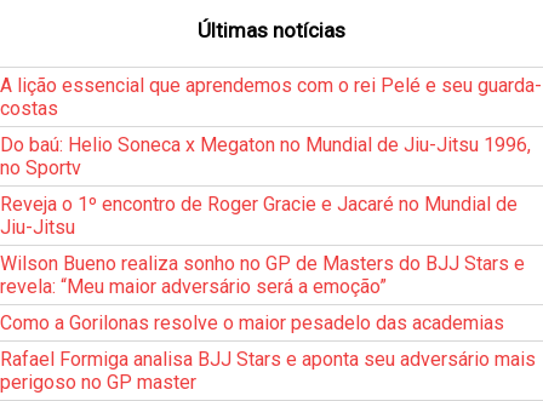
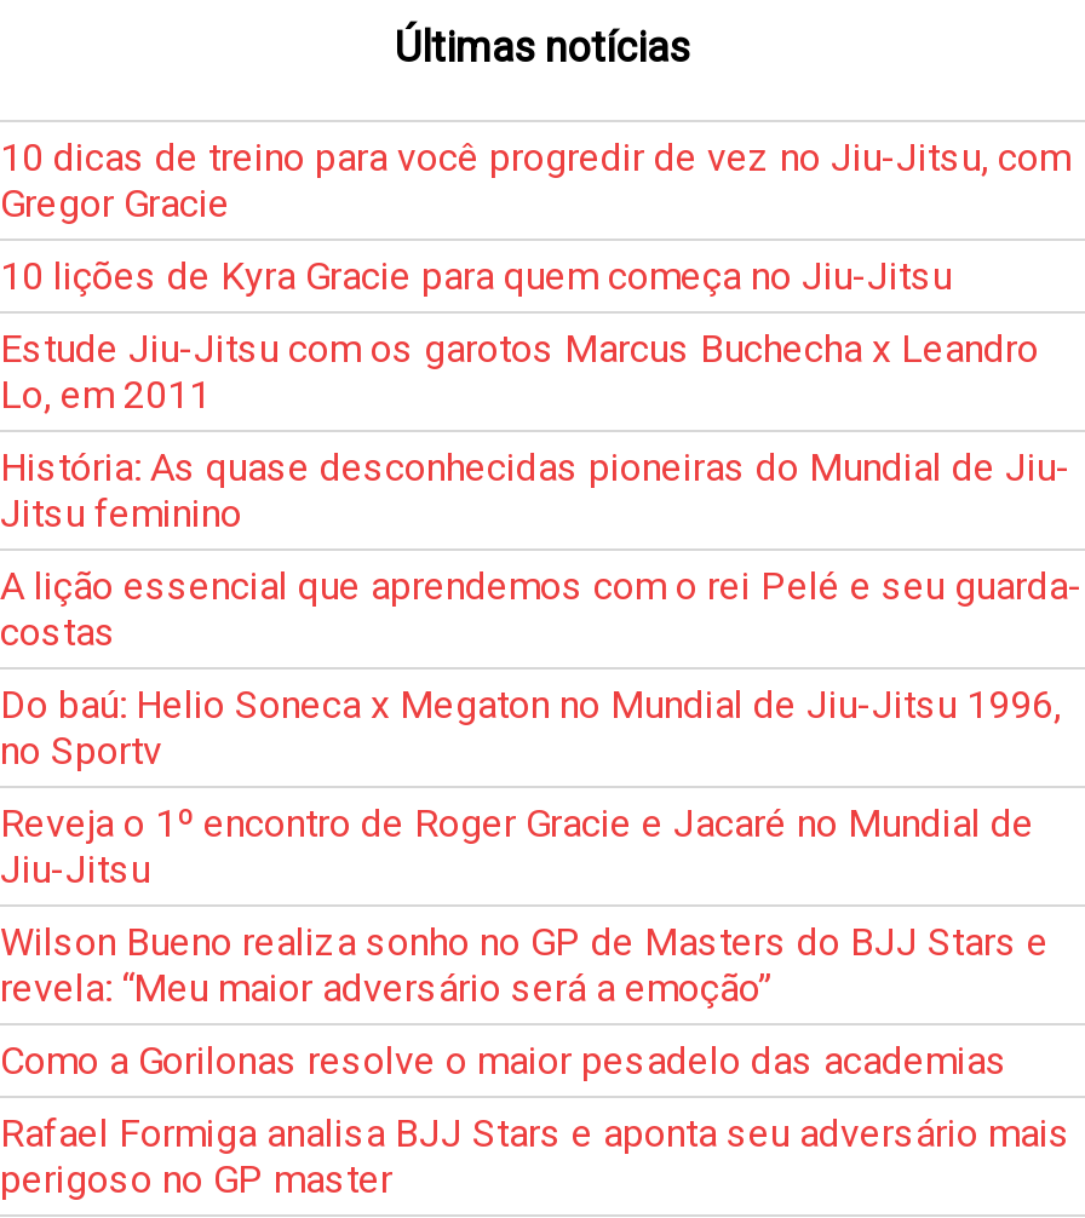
+ 10 dicas de treino para você progredir de vez no Jiu-Jitsu, com
+ Gregor Gracie
+ 10 lições de Kyra Gracie para quem começa no Jiu-Jitsu
+ Estude Jiu-Jitsu com os garotos Marcus Buchecha x Leandro
+ Lo, em 2011
+ História: As quase desconhecidas pioneiras do Mundial de Jiu-
+ Jitsu feminino
